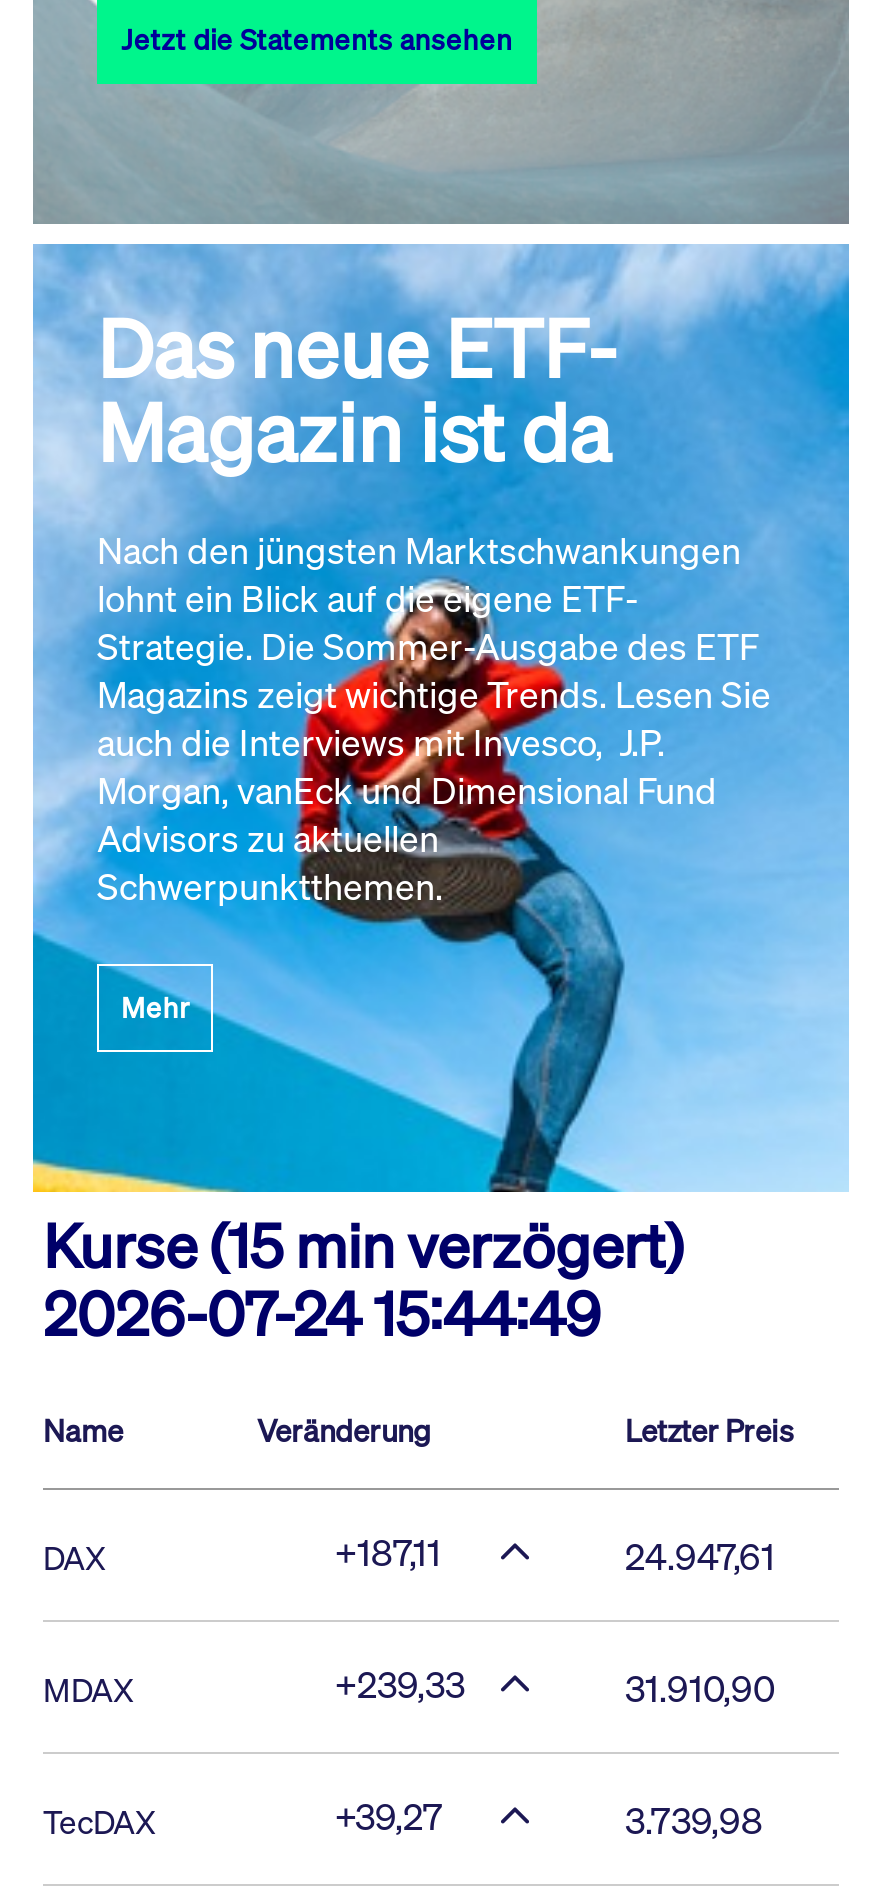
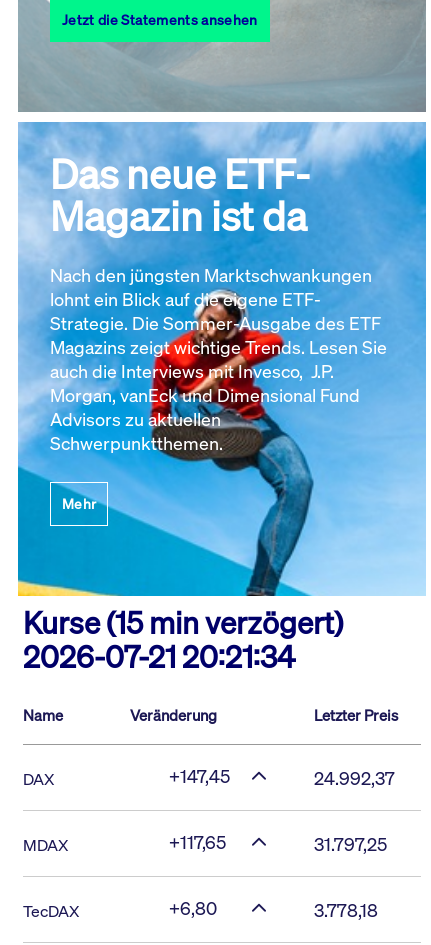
- 2026-07-24 15:44:49
+ 2026-07-21 20:21:34

- +187,11
+ +147,45

- 24.947,61
+ 24.992,37

- +239,33
+ +117,65

- 31.910,90
+ 31.797,25

- +39,27
+ +6,80

- 3.739,98
+ 3.778,18
